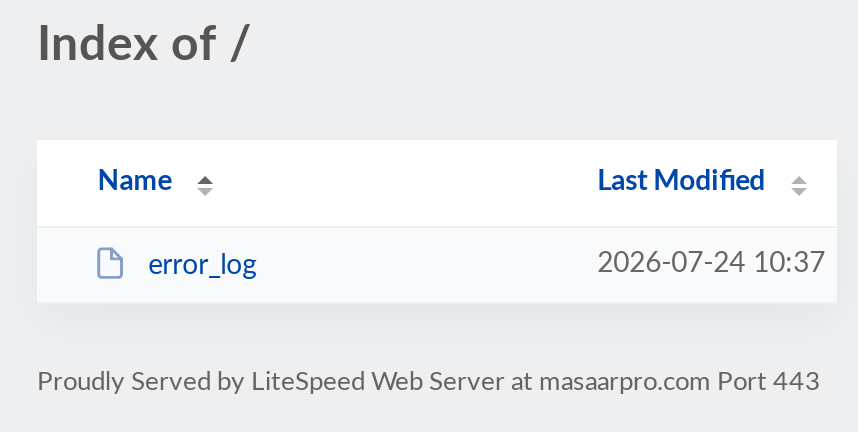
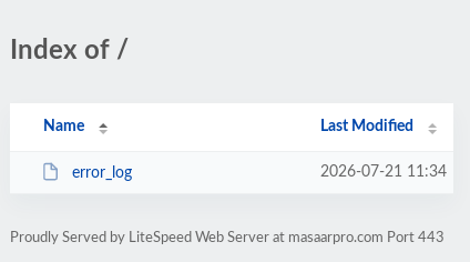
- 2026-07-24 10:37
+ 2026-07-21 11:34
